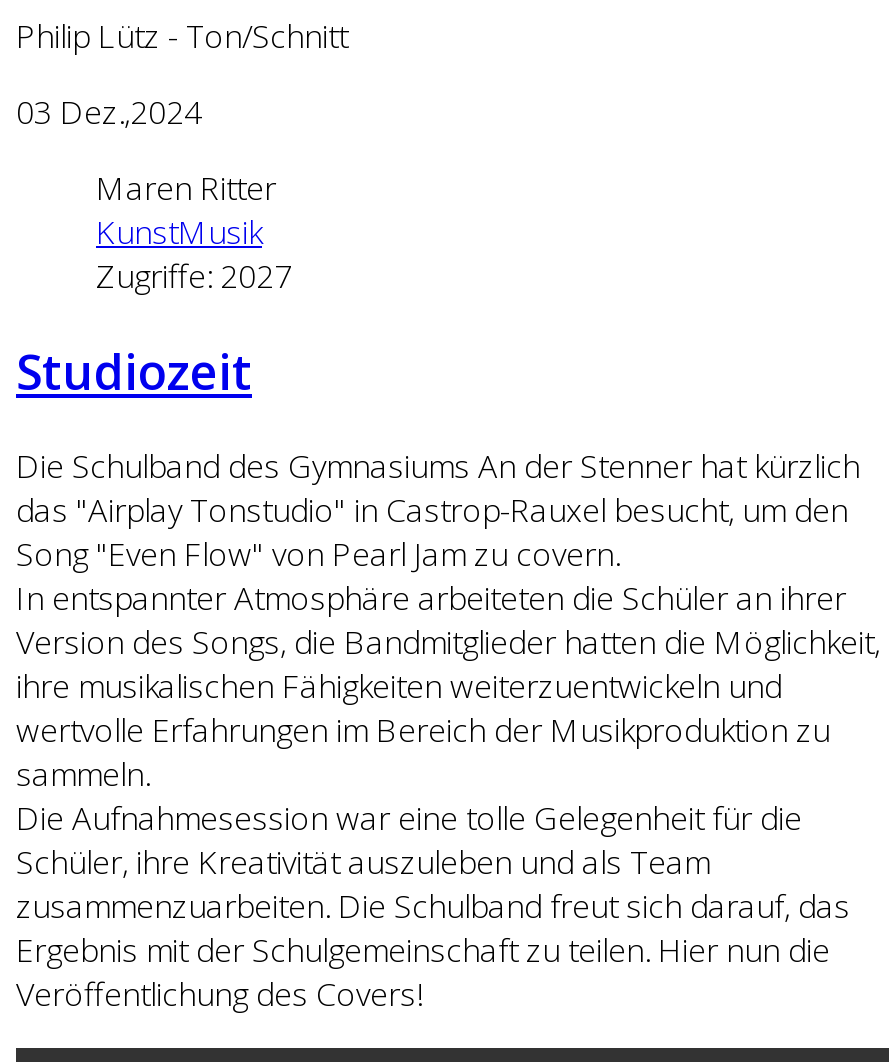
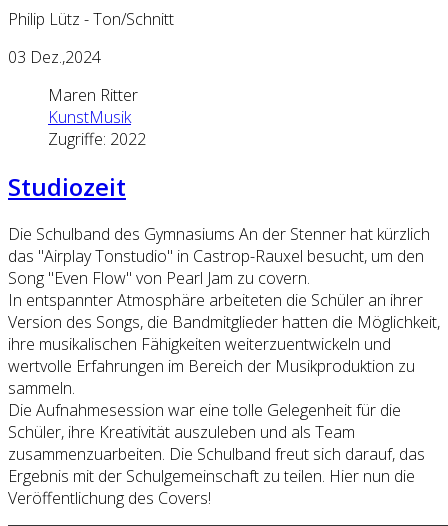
- Zugriffe: 2027
+ Zugriffe: 2022
